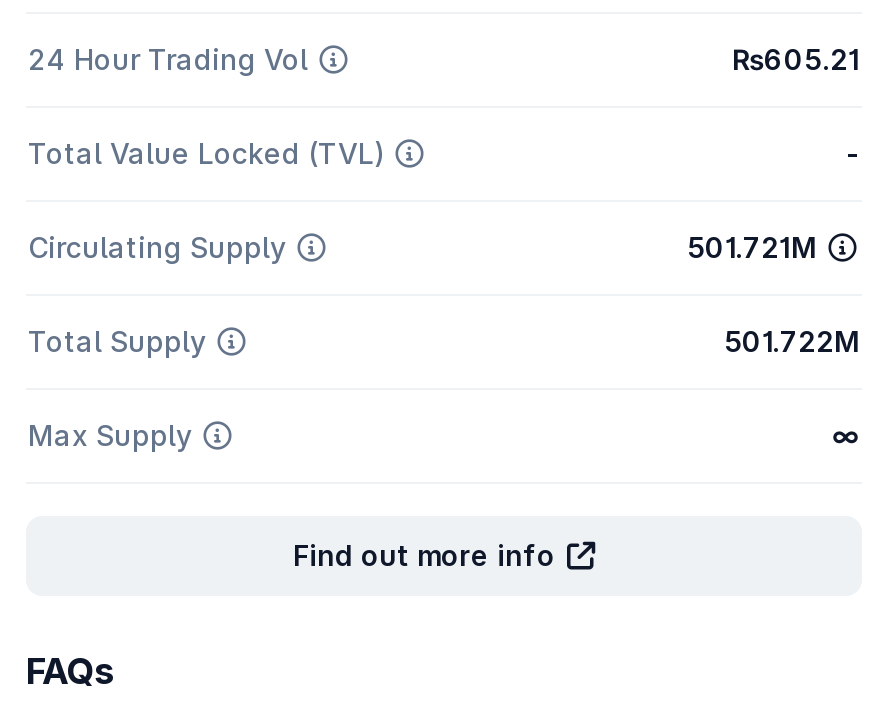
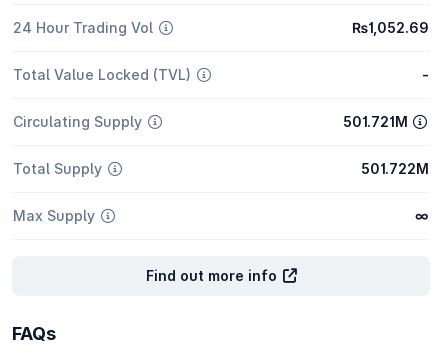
- ₨605.21
+ ₨1,052.69
